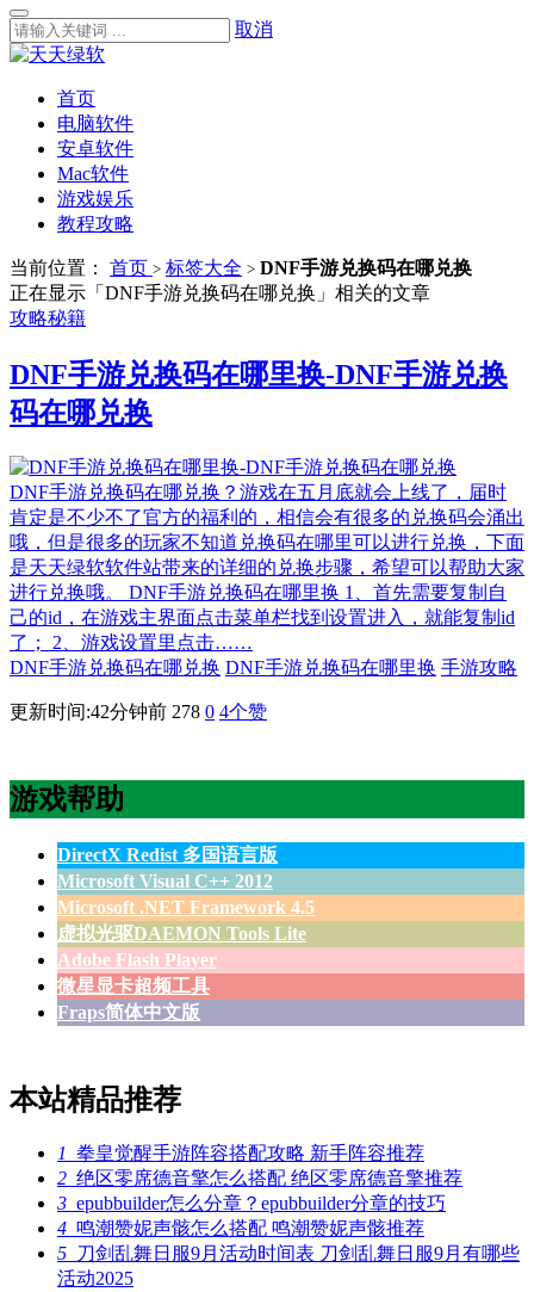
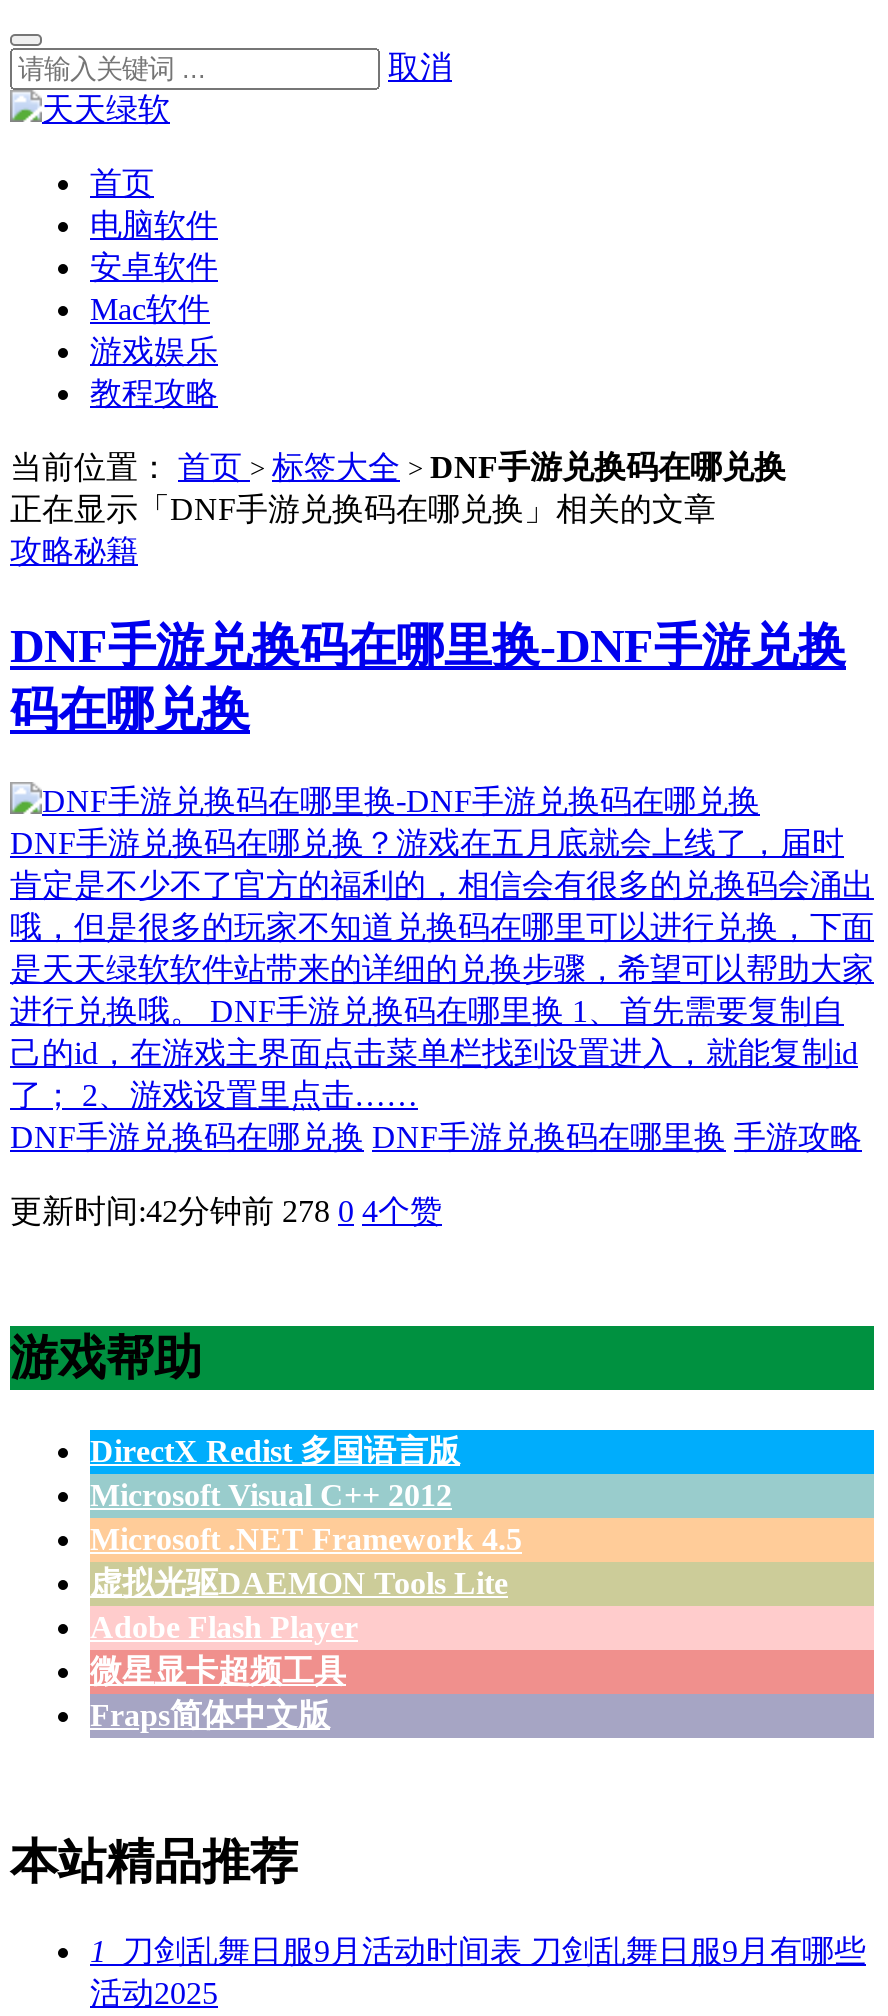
- 1拳皇觉醒手游阵容搭配攻略 新手阵容推荐
- 2绝区零席德音擎怎么搭配 绝区零席德音擎推荐
- 3 epubbuilder怎么分章？epubbuilder分章的技巧
- 4鸣潮赞妮声骸怎么搭配 鸣潮赞妮声骸推荐
- 5刀剑乱舞日服9月活动时间表 刀剑乱舞日服9月有哪些
+ 1刀剑乱舞日服9月活动时间表 刀剑乱舞日服9月有哪些
